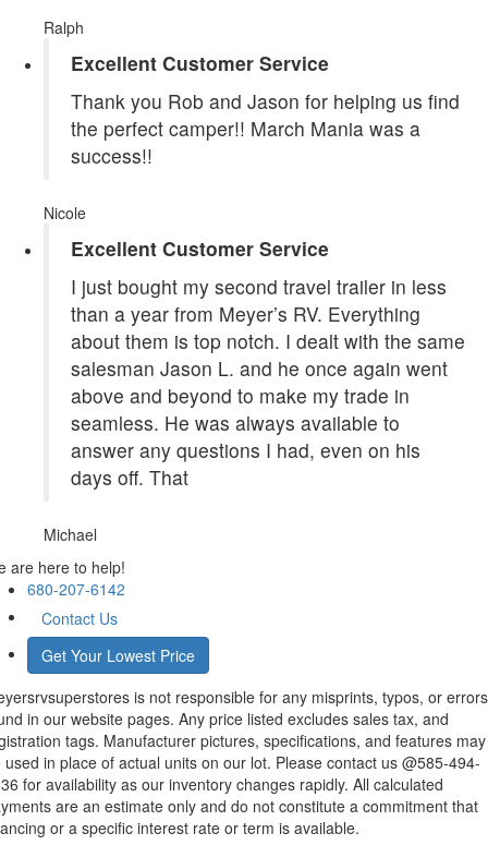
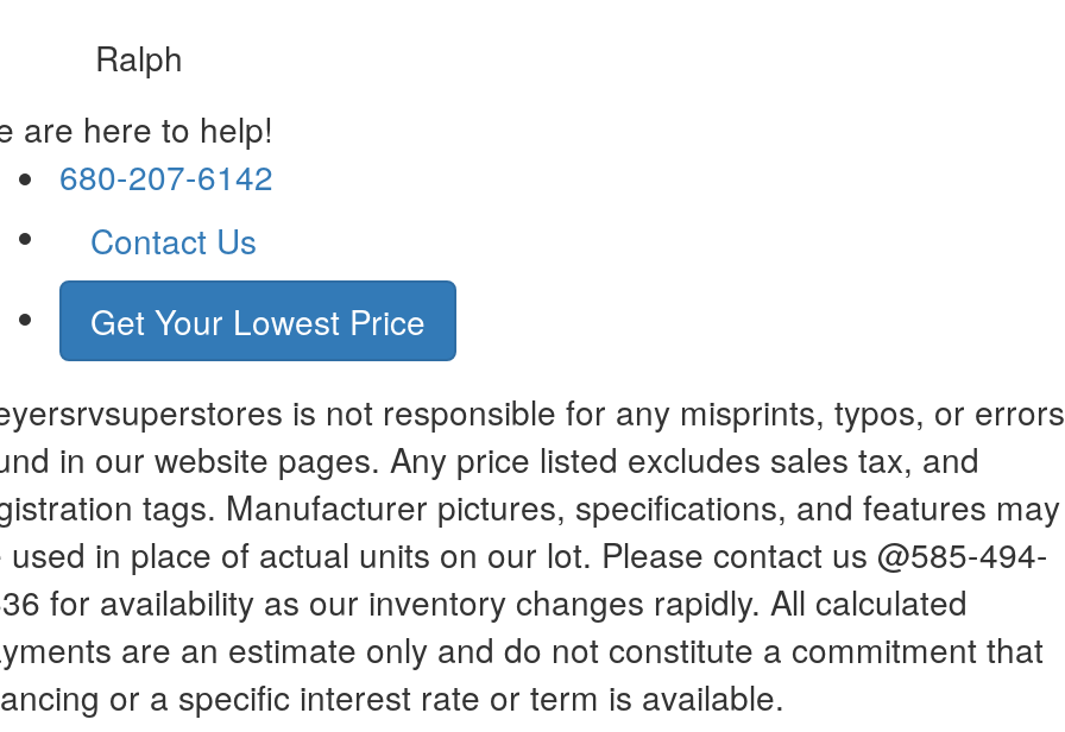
- Excellent Customer Service
- Thank you Rob and Jason for helping us find
- the perfect camper!! March Mania was a
- success!!
- Nicole
- Excellent Customer Service
- I just bought my second travel trailer in less
- than a year from Meyer’s RV. Everything
- about them is top notch. I dealt with the same
- salesman Jason L. and he once again went
- above and beyond to make my trade in
- seamless. He was always available to
- answer any questions I had, even on his
- days off. That
- Michael
